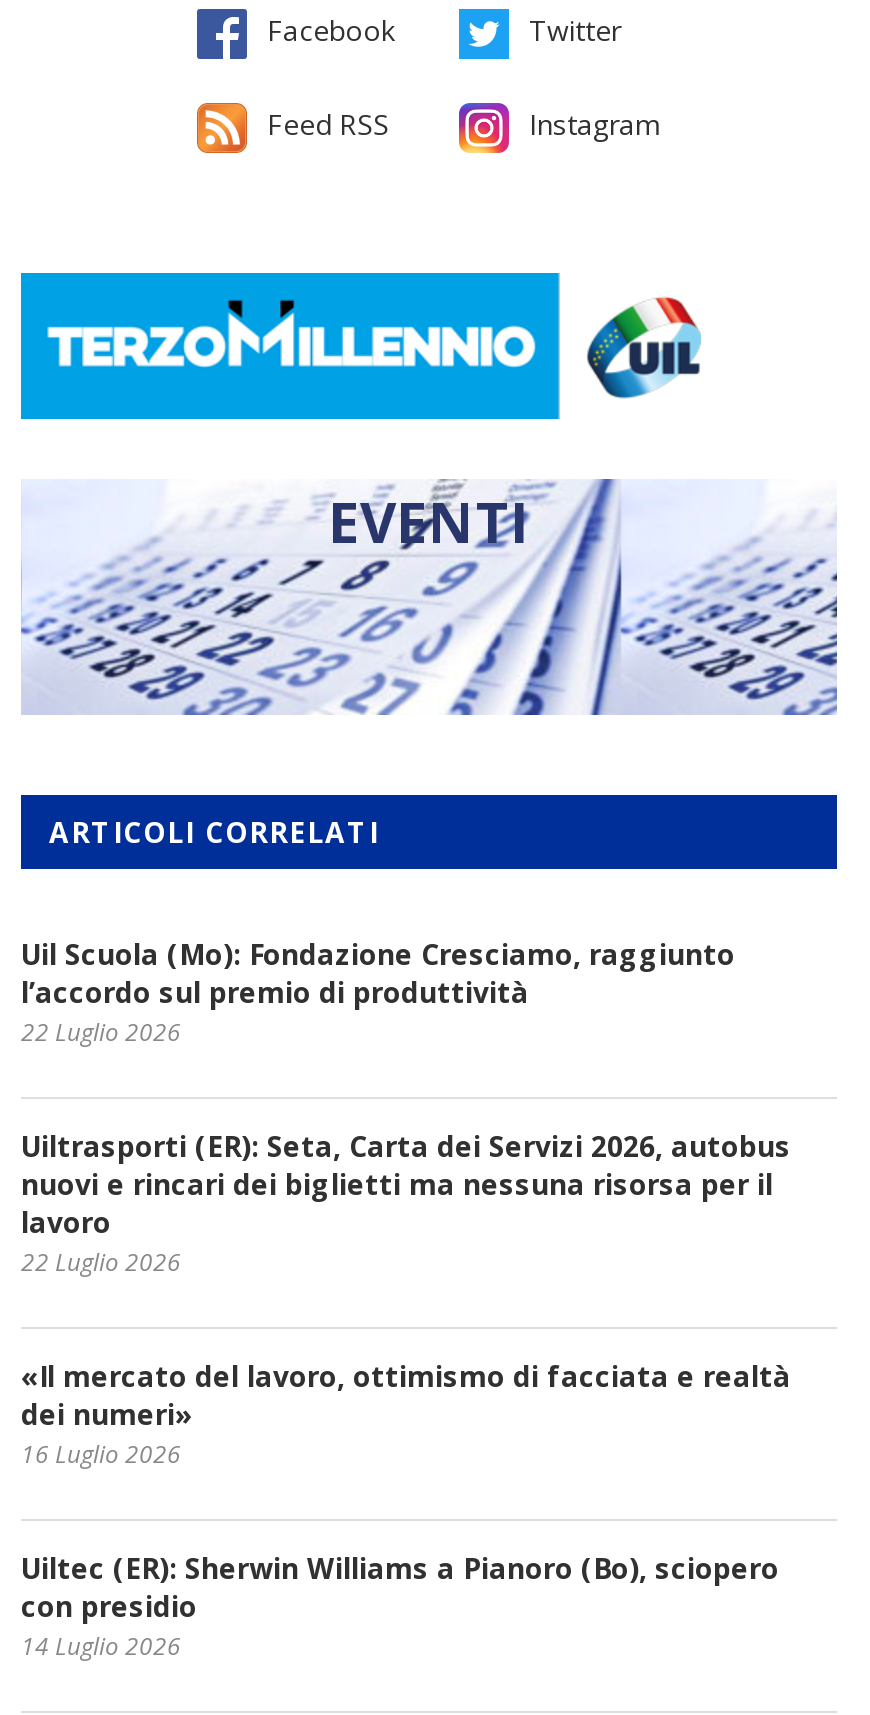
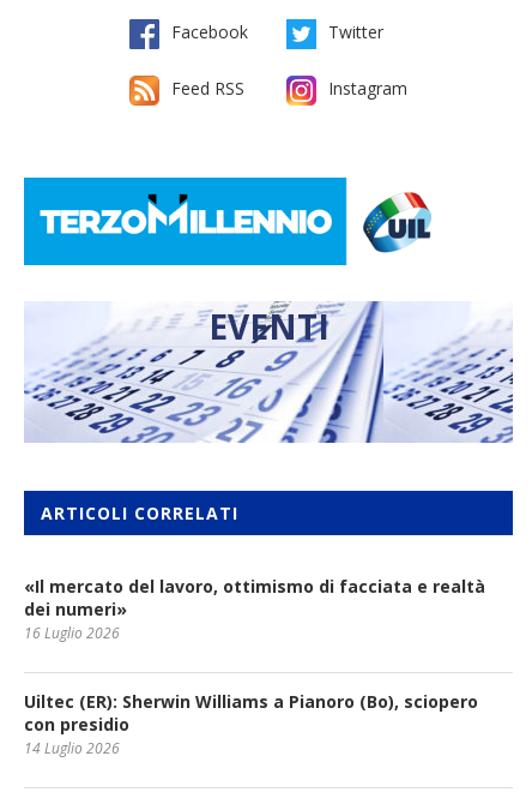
- Uil Scuola (Mo): Fondazione Cresciamo, raggiunto
- l’accordo sul premio di produttività
- 22 Luglio 2026
- Uiltrasporti (ER): Seta, Carta dei Servizi 2026, autobus
- nuovi e rincari dei biglietti ma nessuna risorsa per il
- lavoro
- 22 Luglio 2026
